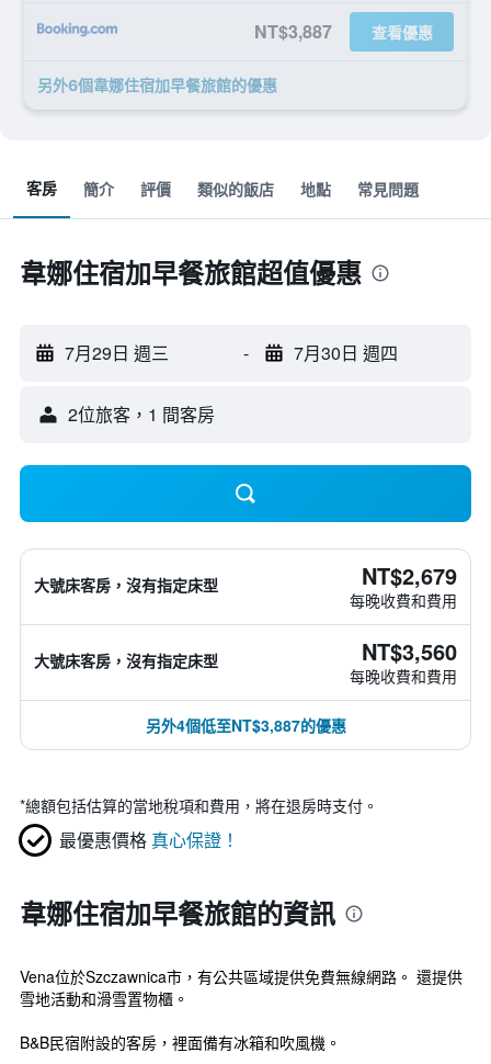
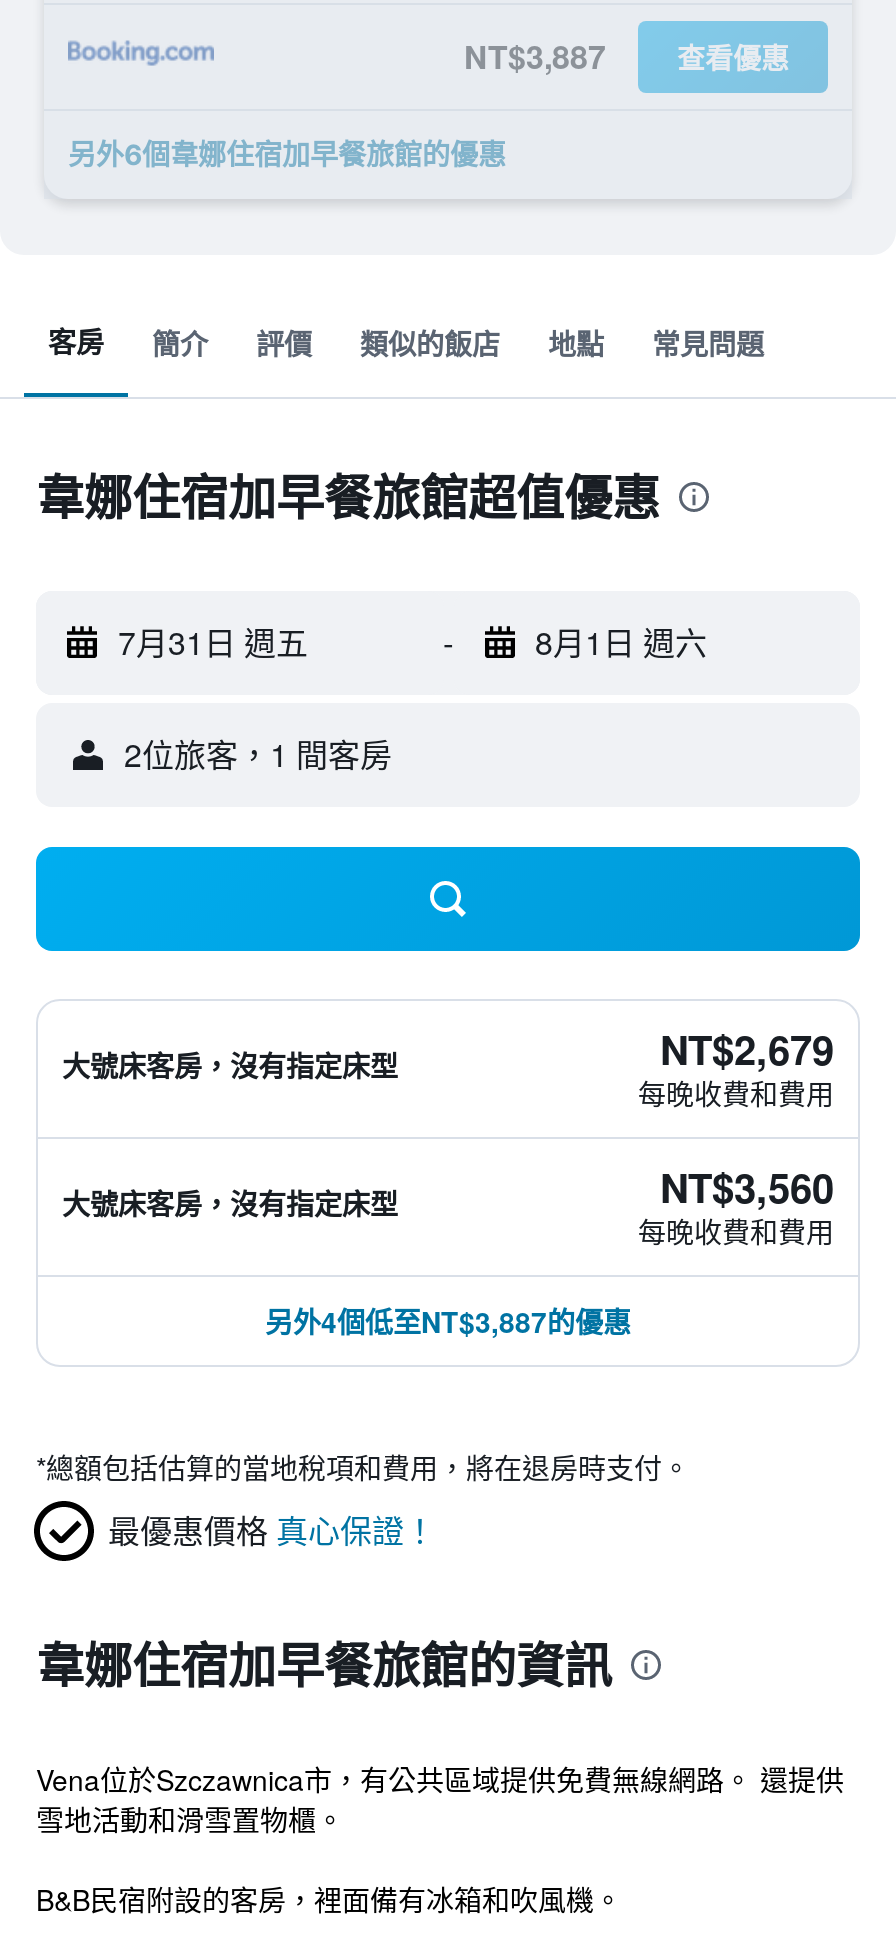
- 7月29日 週三
+ 7月31日 週五

- 7月30日 週四
+ 8月1日 週六
